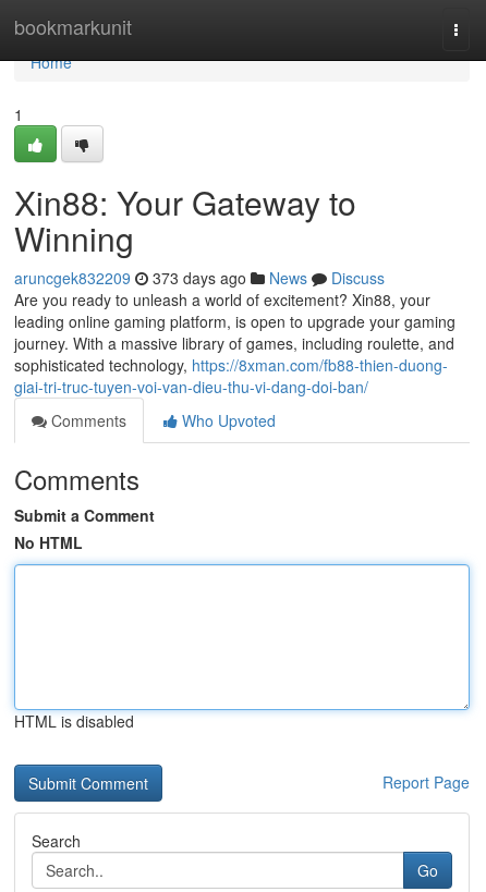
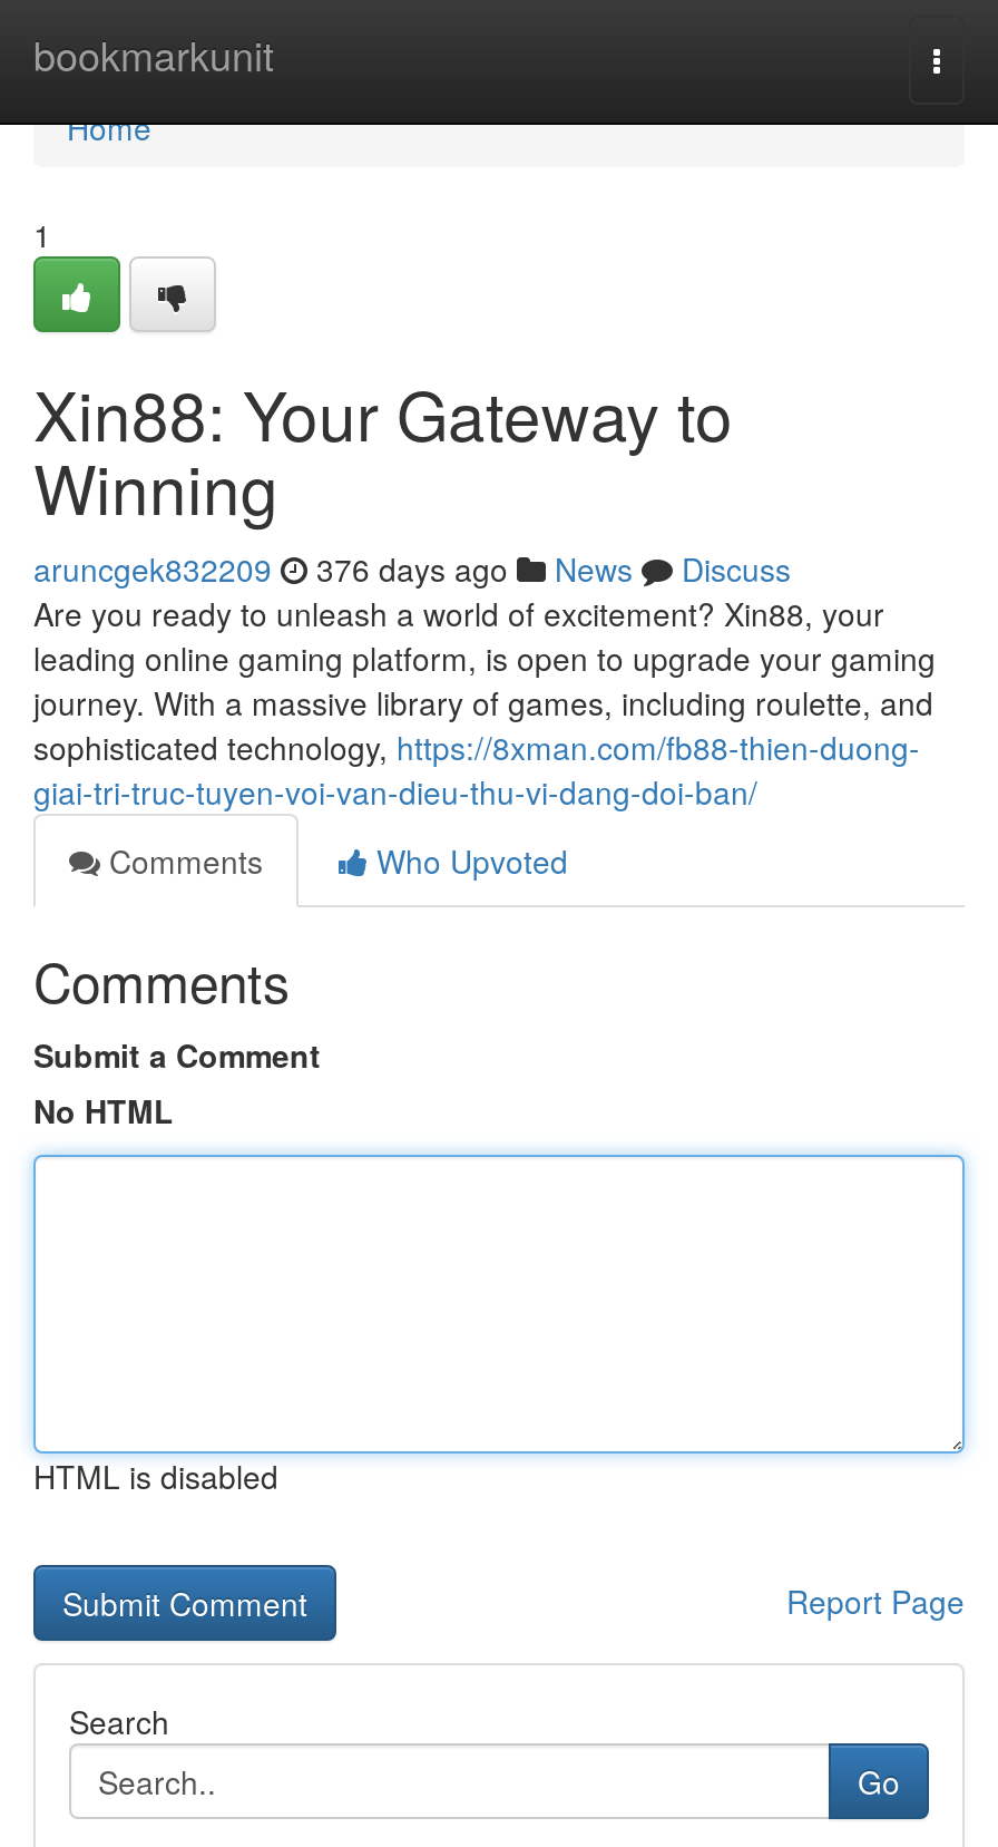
- aruncgek832209 373 days ago News Discuss
+ aruncgek832209 376 days ago News Discuss
